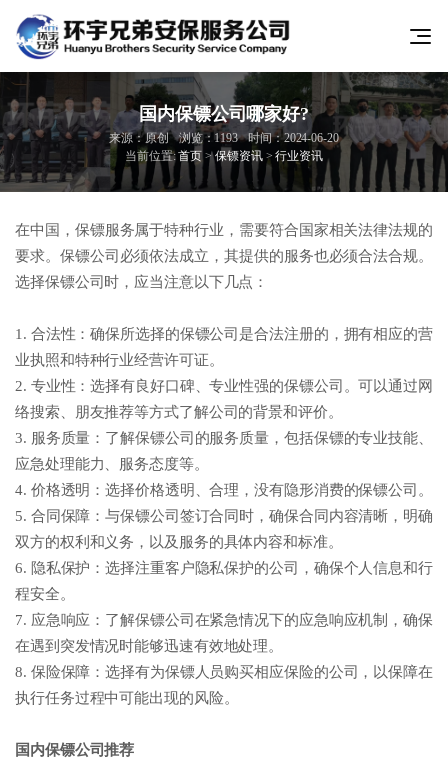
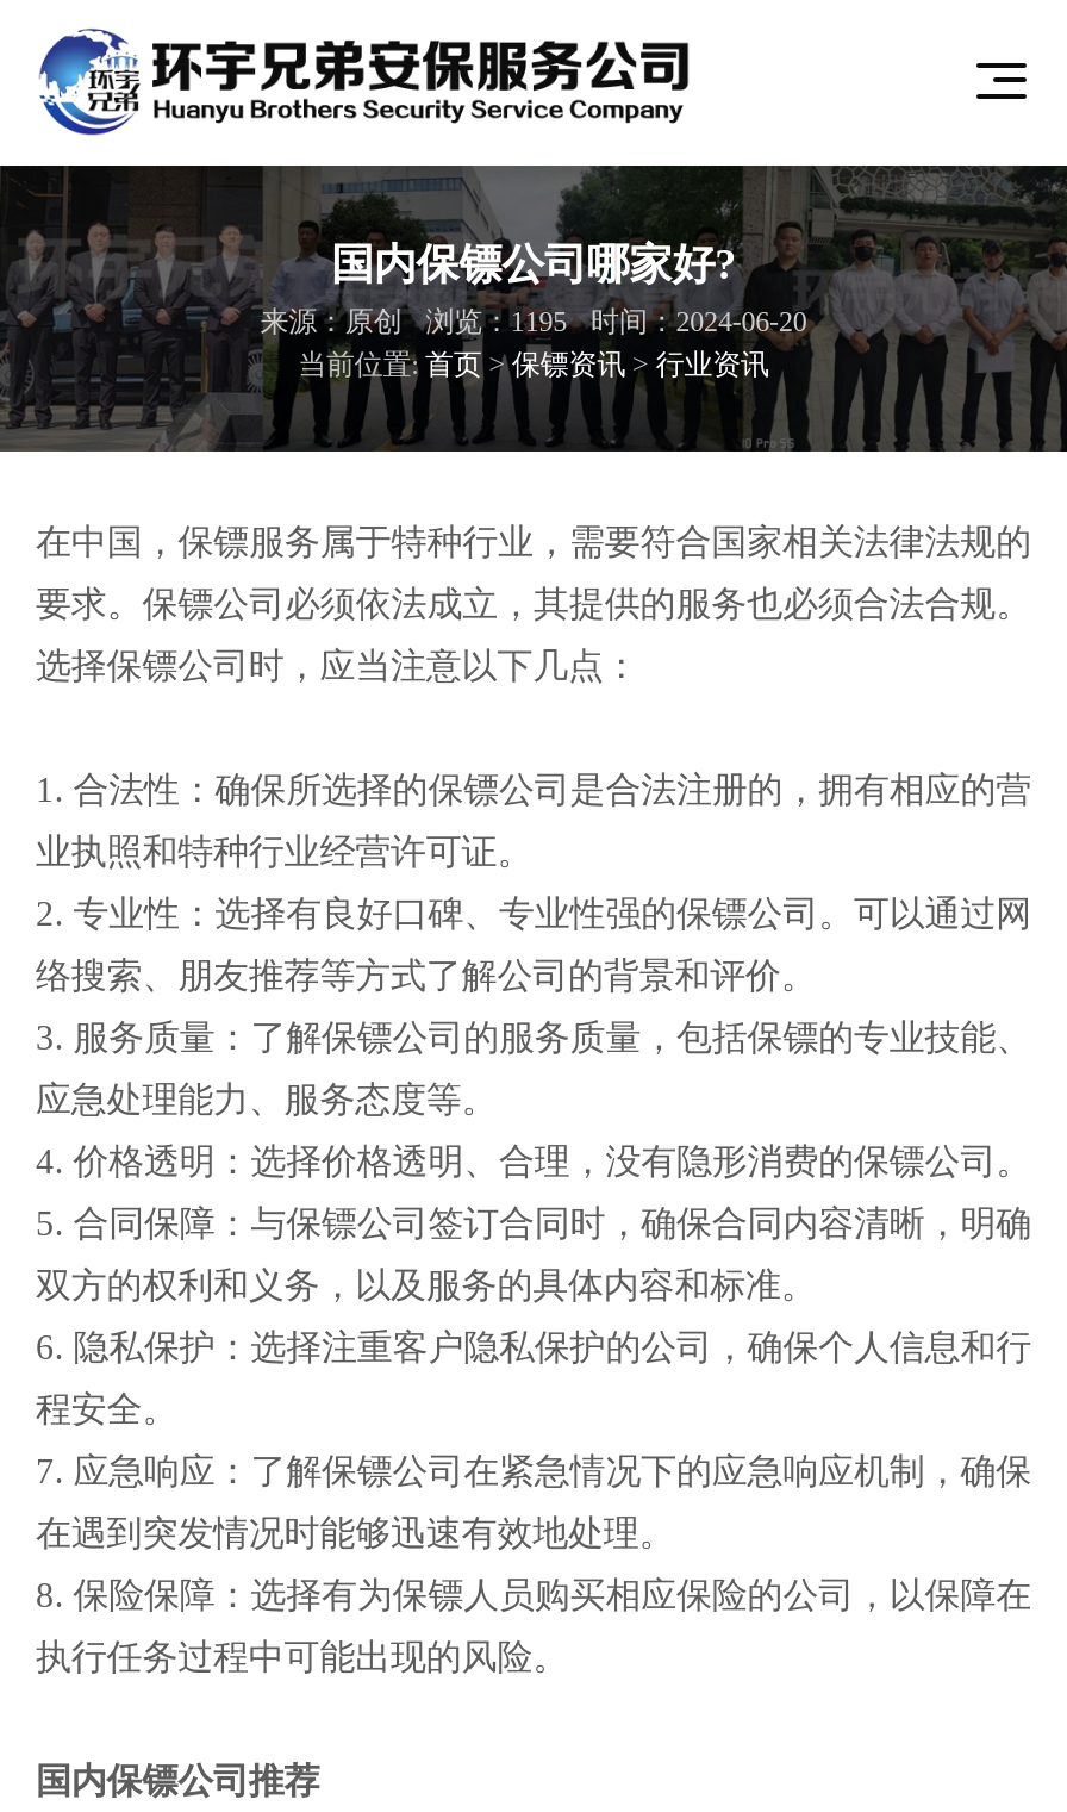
- 来源：原创 浏览：1193 时间：2024-06-20
+ 来源：原创 浏览：1195 时间：2024-06-20
